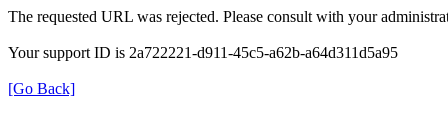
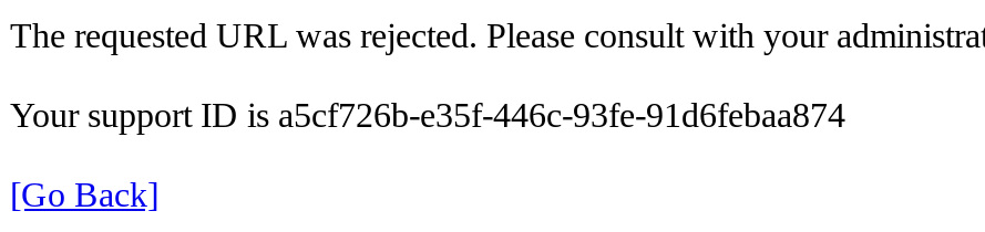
- Your support ID is 2a722221-d911-45c5-a62b-a64d311d5a95
+ Your support ID is a5cf726b-e35f-446c-93fe-91d6febaa874
